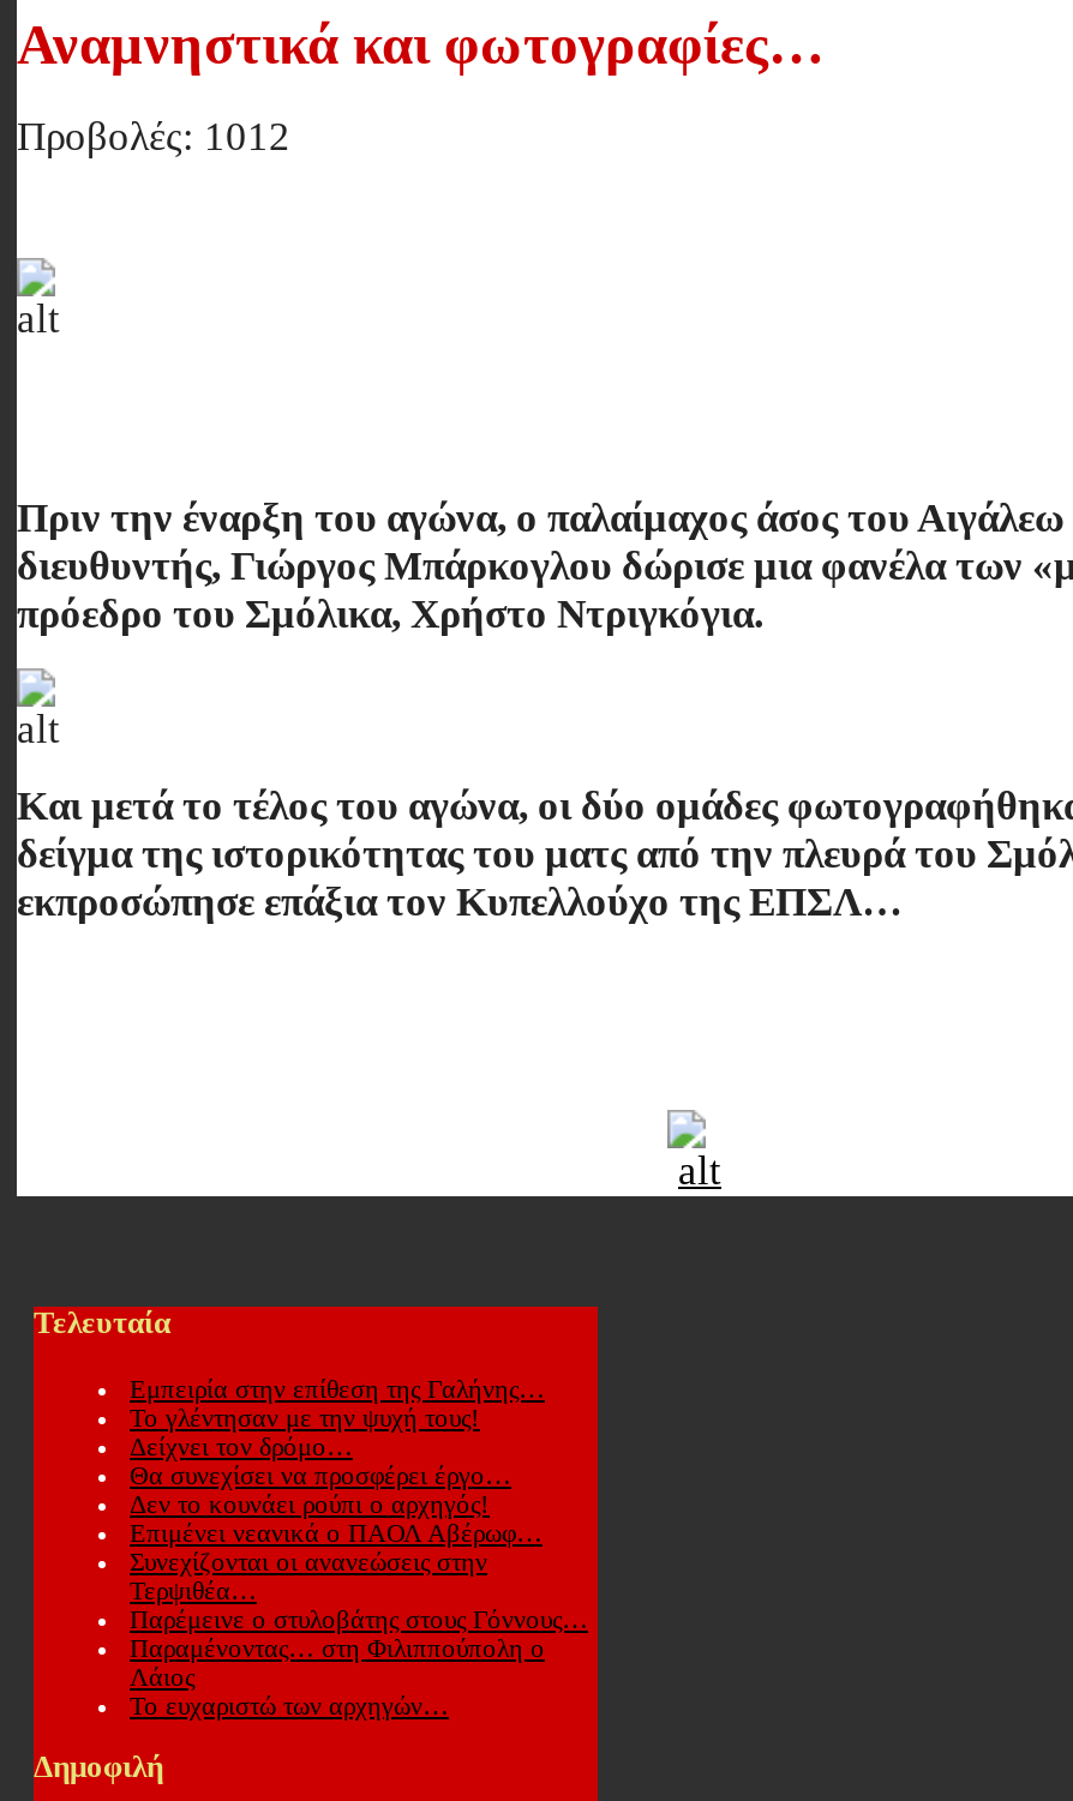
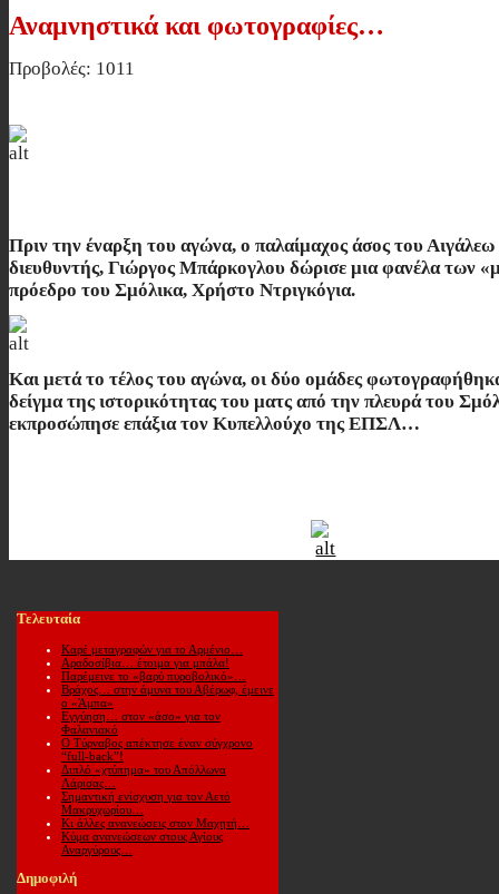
- Προβολές: 1012
+ Προβολές: 1011

- Εμπειρία στην επίθεση της Γαλήνης…
- Το γλέντησαν με την ψυχή τους!
- Δείχνει τον δρόμο…
- Θα συνεχίσει να προσφέρει έργο…
- Δεν το κουνάει ρούπι ο αρχηγός!
- Επιμένει νεανικά ο ΠΑΟΛ Αβέρωφ…
- Συνεχίζονται οι ανανεώσεις στην
- Τερψιθέα…
- Παρέμεινε ο στυλοβάτης στους Γόννους…
- Παραμένοντας… στη Φιλιππούπολη ο
- Λάιος
- Το ευχαριστώ των αρχηγών…
+ Καρέ μεταγραφών για το Αρμένιο…
+ Αραδοσίβια… έτοιμα για μπάλα!
+ Παρέμεινε το «βαρύ πυροβολικό»…
+ Βράχος… στην άμυνα του Αβέρωφ, έμεινε
+ ο «Άμπα»
+ Εγγύηση… στον «άσο» για τον
+ Φαλανιακό
+ Ο Τύρναβος απέκτησε έναν σύγχρονο
+ “full-back”!
+ Διπλό «χτύπημα» του Απόλλωνα
+ Λάρισας…
+ Σημαντική ενίσχυση για τον Αετό
+ Μακρυχωρίου…
+ Κι άλλες ανανεώσεις στον Μαχητή…
+ Κύμα ανανεώσεων στους Αγίους
+ Αναργύρους…
